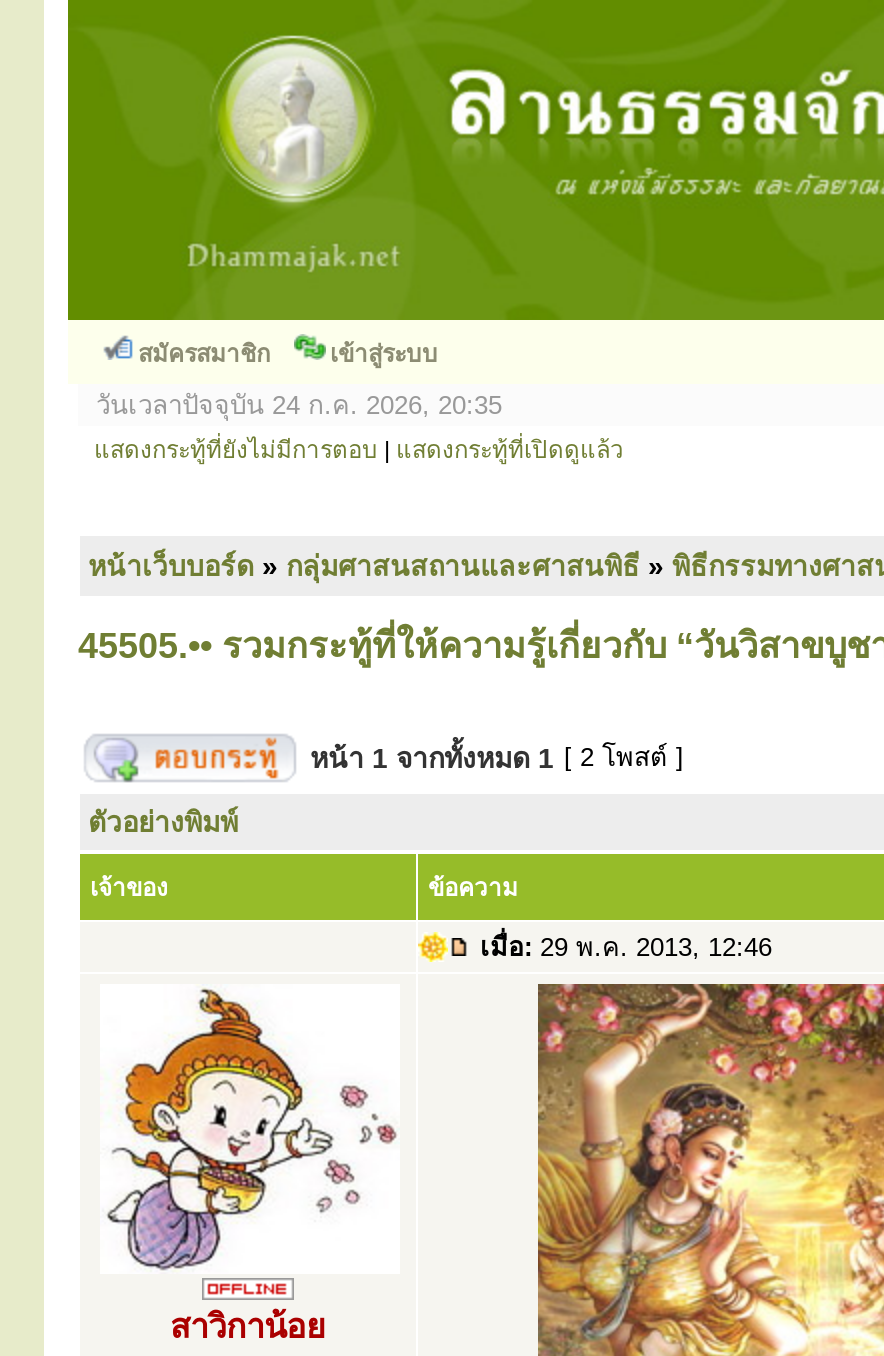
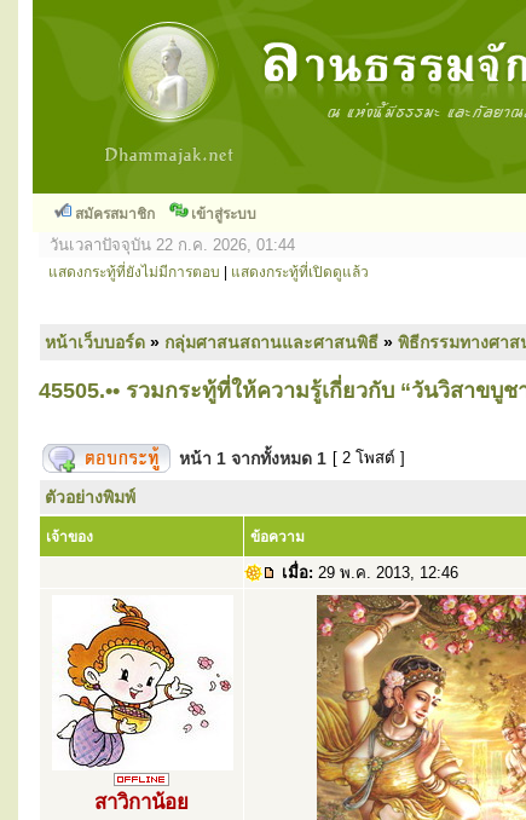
- วันเวลาปัจจุบัน 24 ก.ค. 2026, 20:35
+ วันเวลาปัจจุบัน 22 ก.ค. 2026, 01:44
